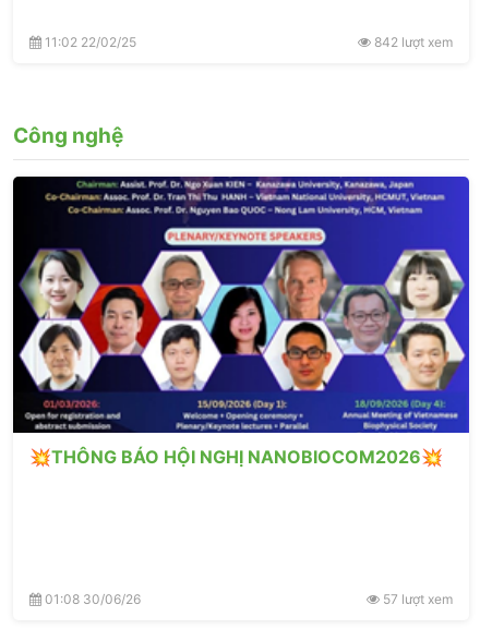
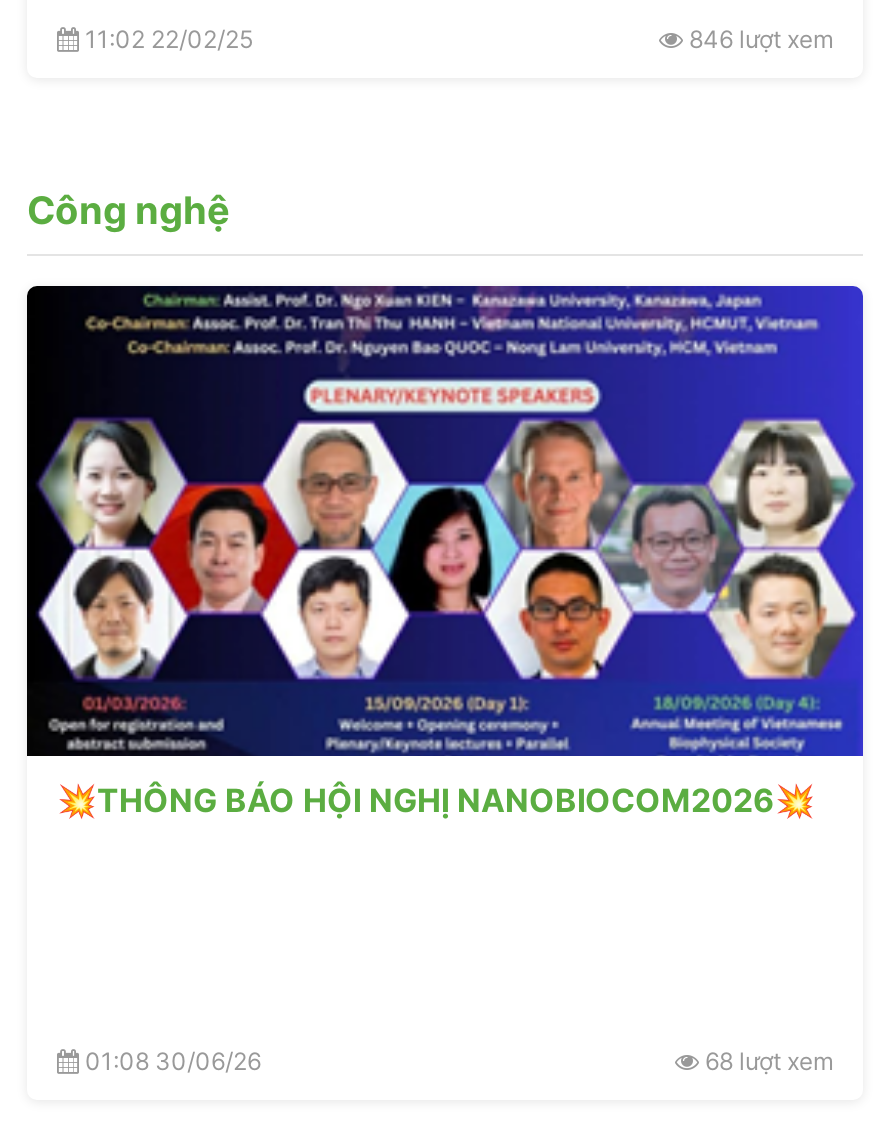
- 842 lượt xem
+ 846 lượt xem

- 57 lượt xem
+ 68 lượt xem
